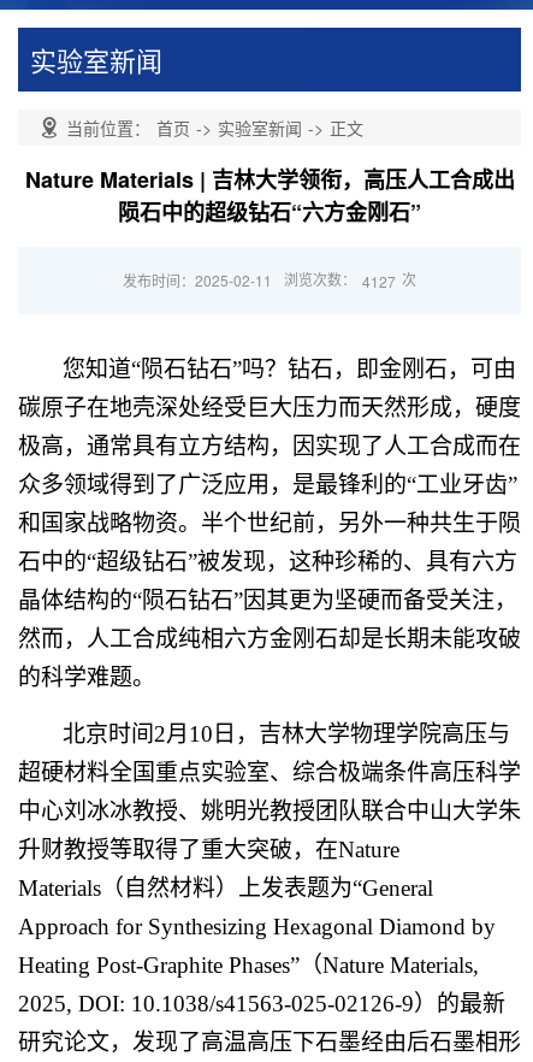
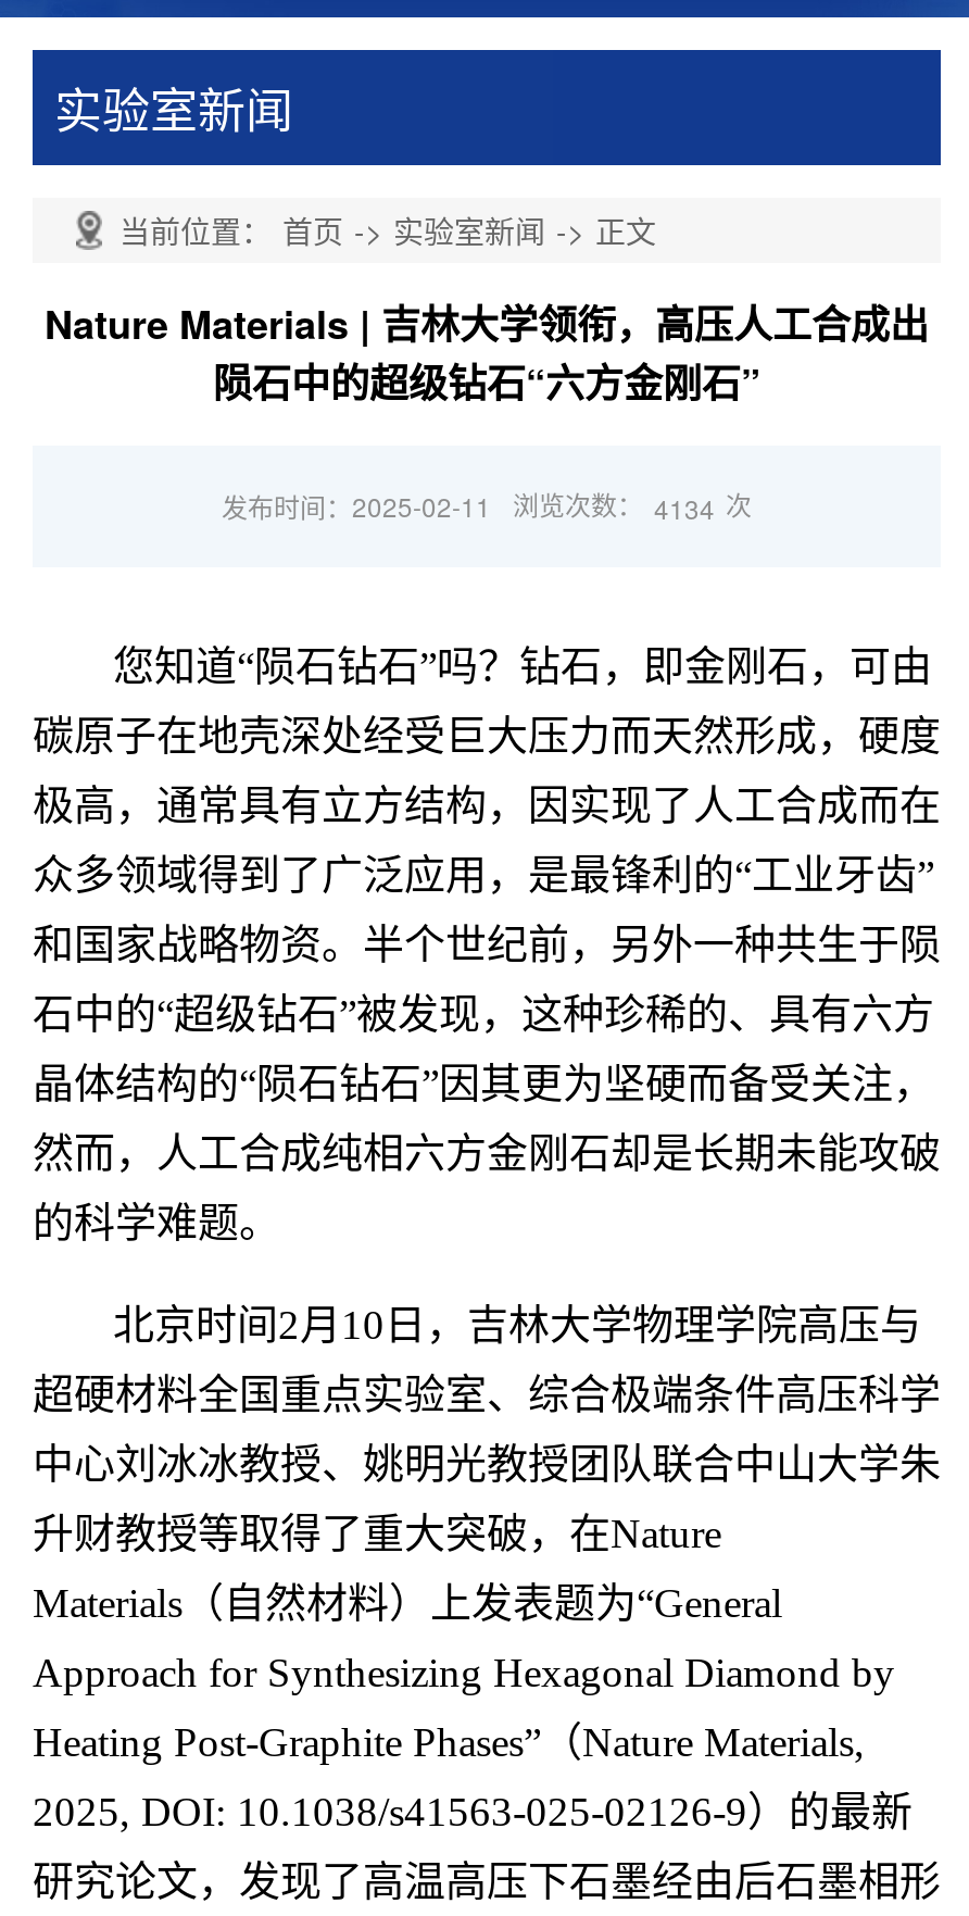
- 发布时间：2025-02-11 浏览次数： 4127 次
+ 发布时间：2025-02-11 浏览次数： 4134 次
